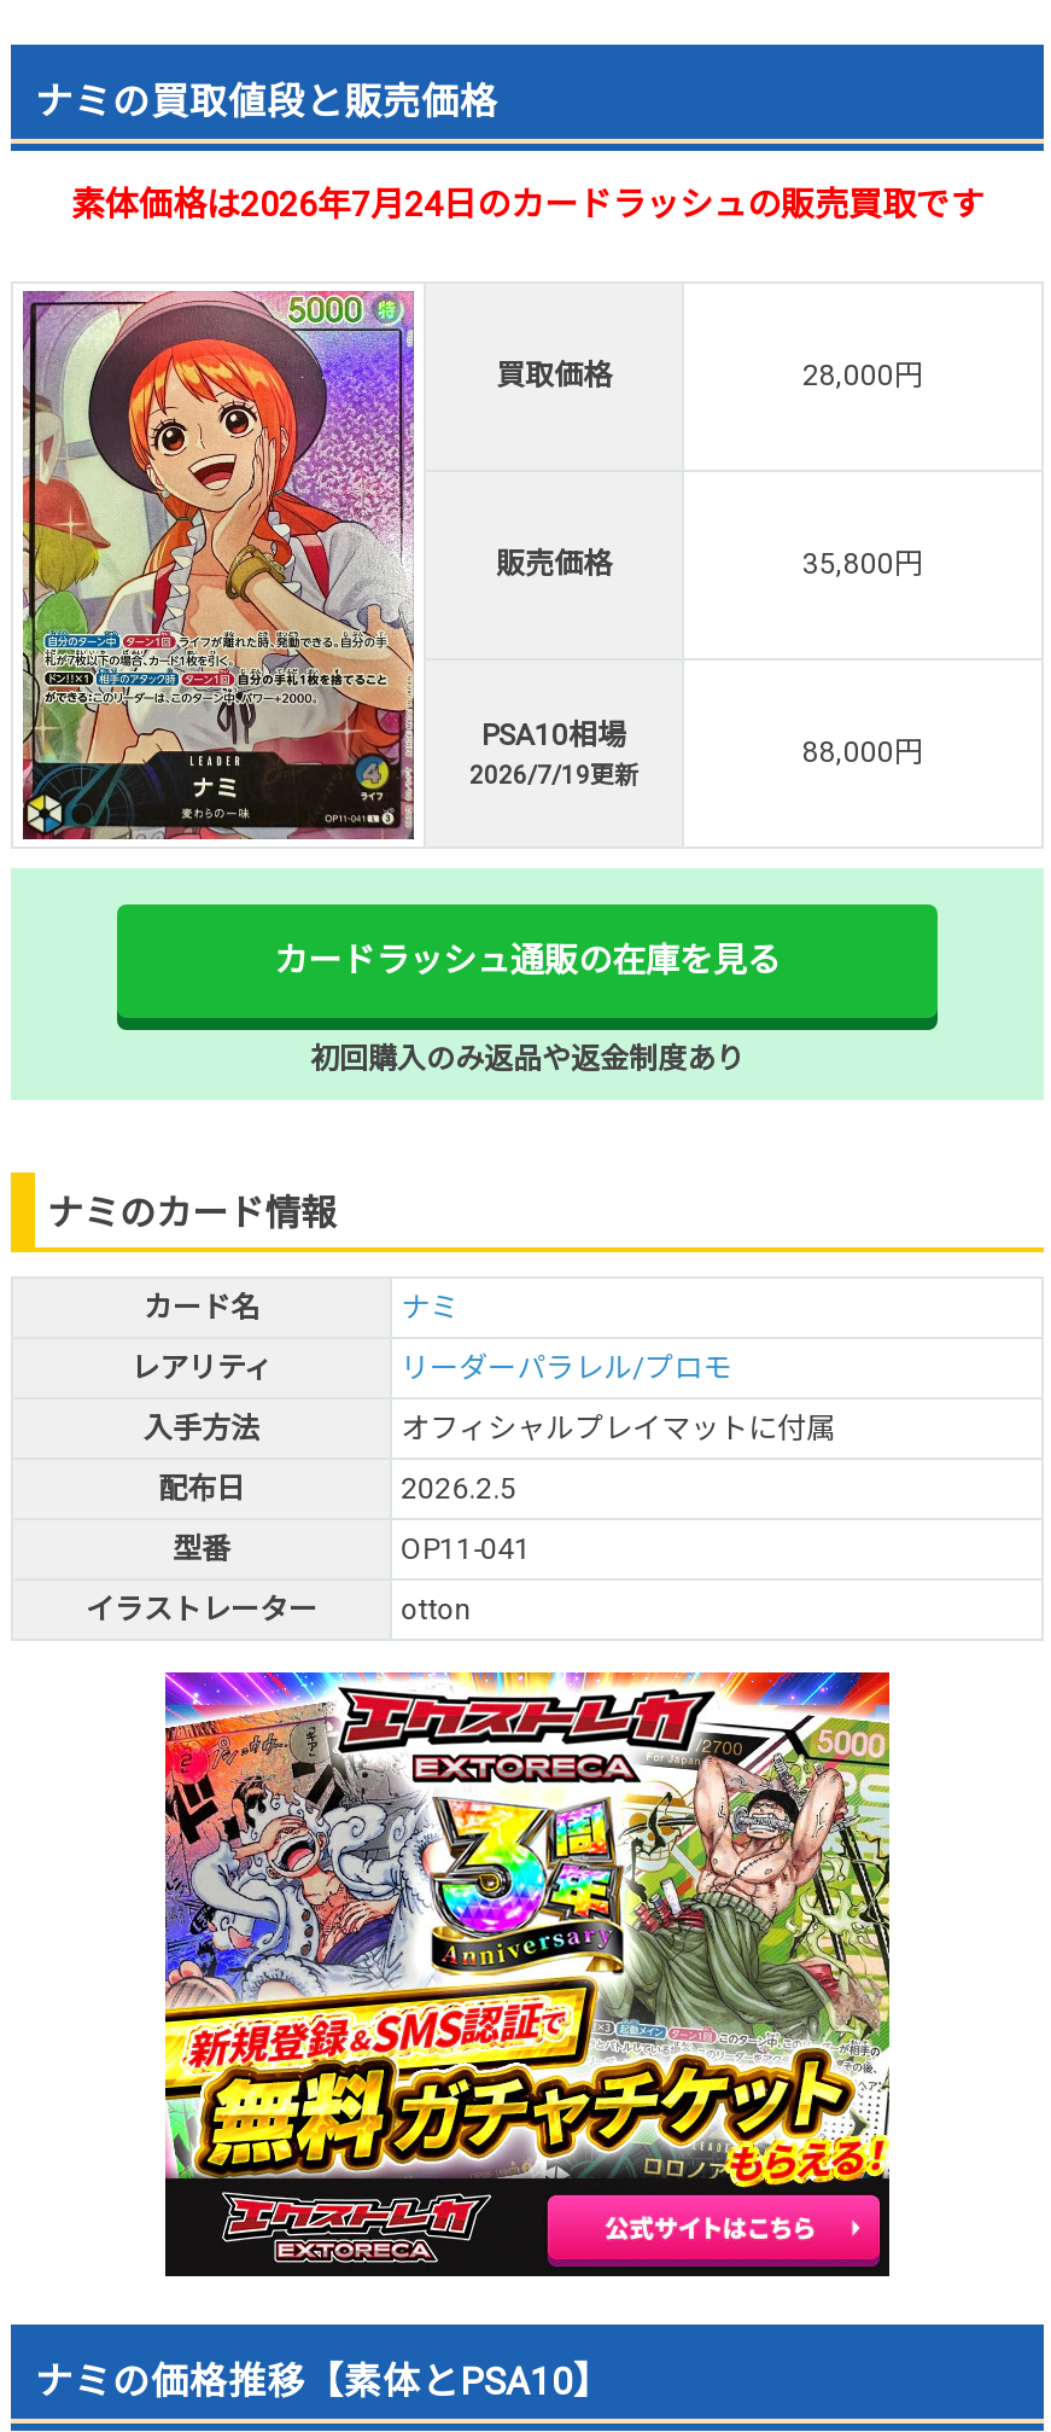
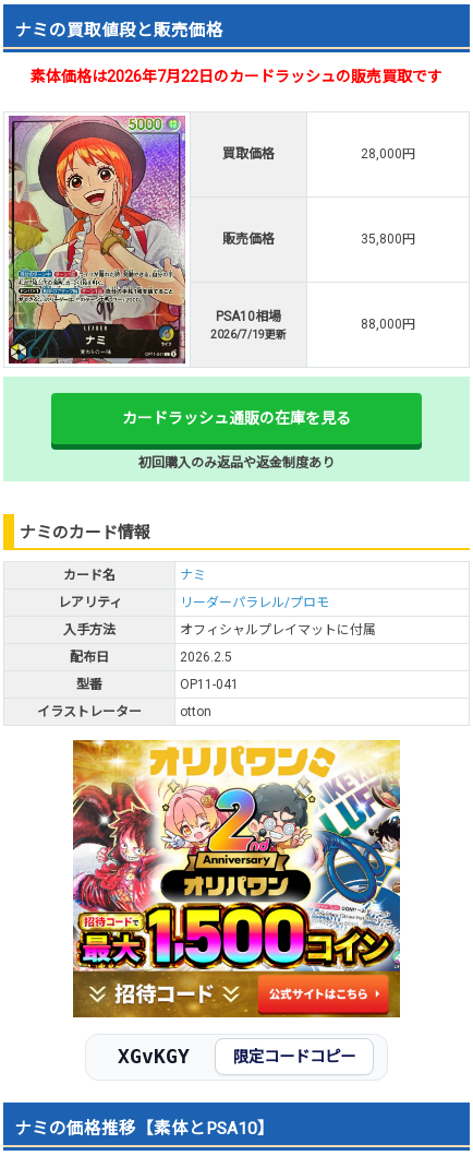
- 素体価格は2026年7月24日のカードラッシュの販売買取です
+ 素体価格は2026年7月22日のカードラッシュの販売買取です

+ XGvKGY
+ 限定コードコピー

- [image]
+ [image]
